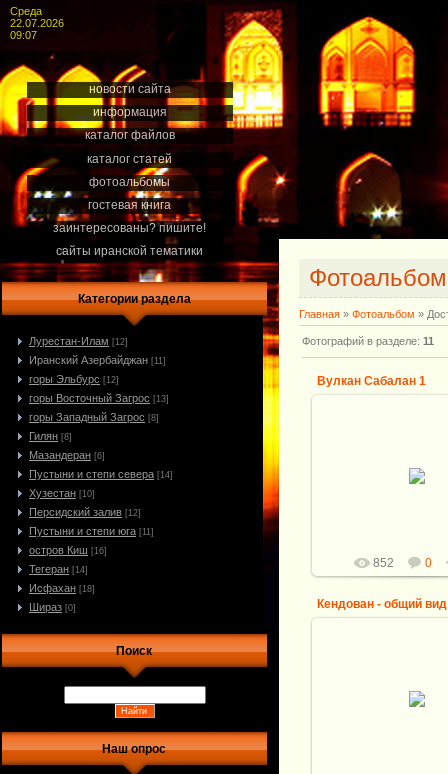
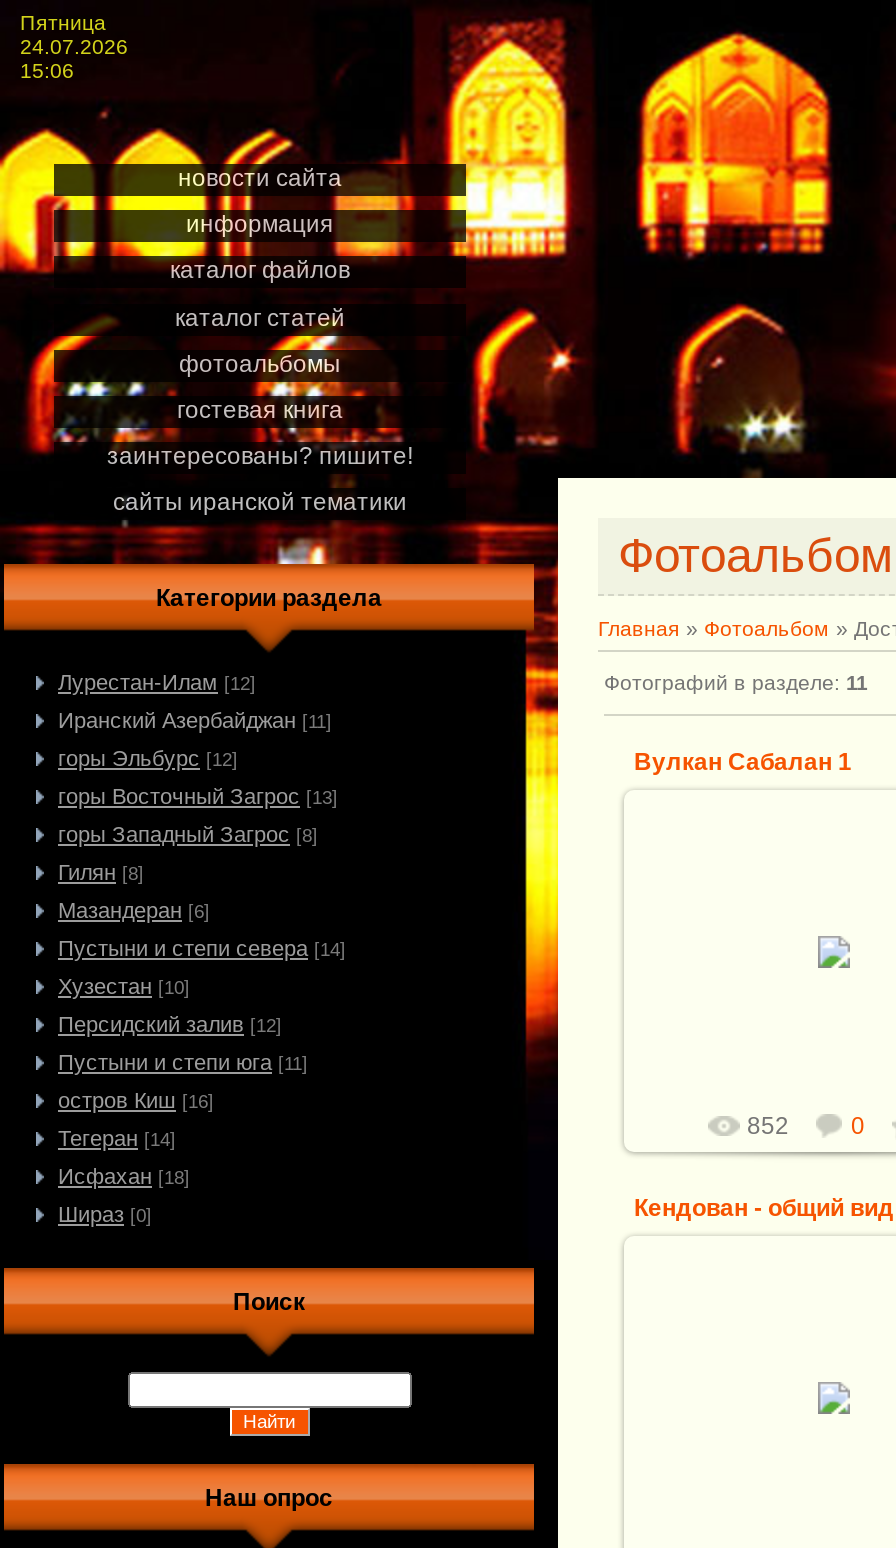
- Среда
- 22.07.2026
- 09:07
+ Пятница
+ 24.07.2026
+ 15:06
